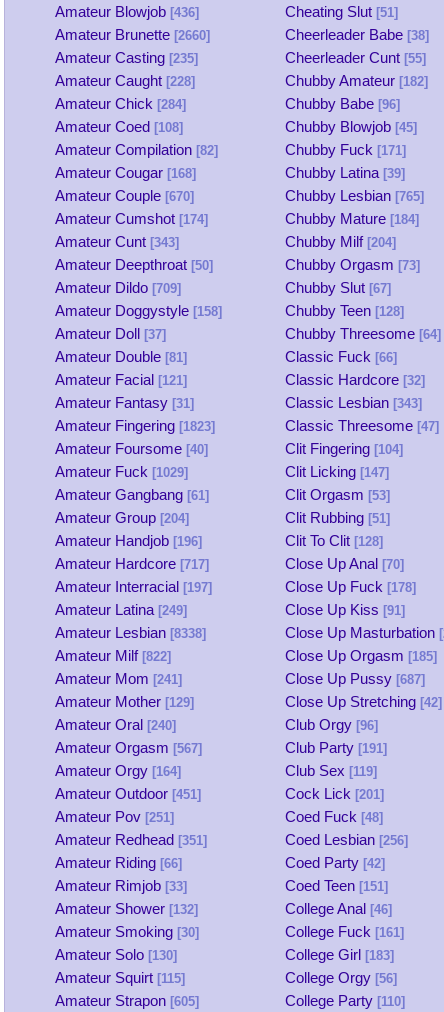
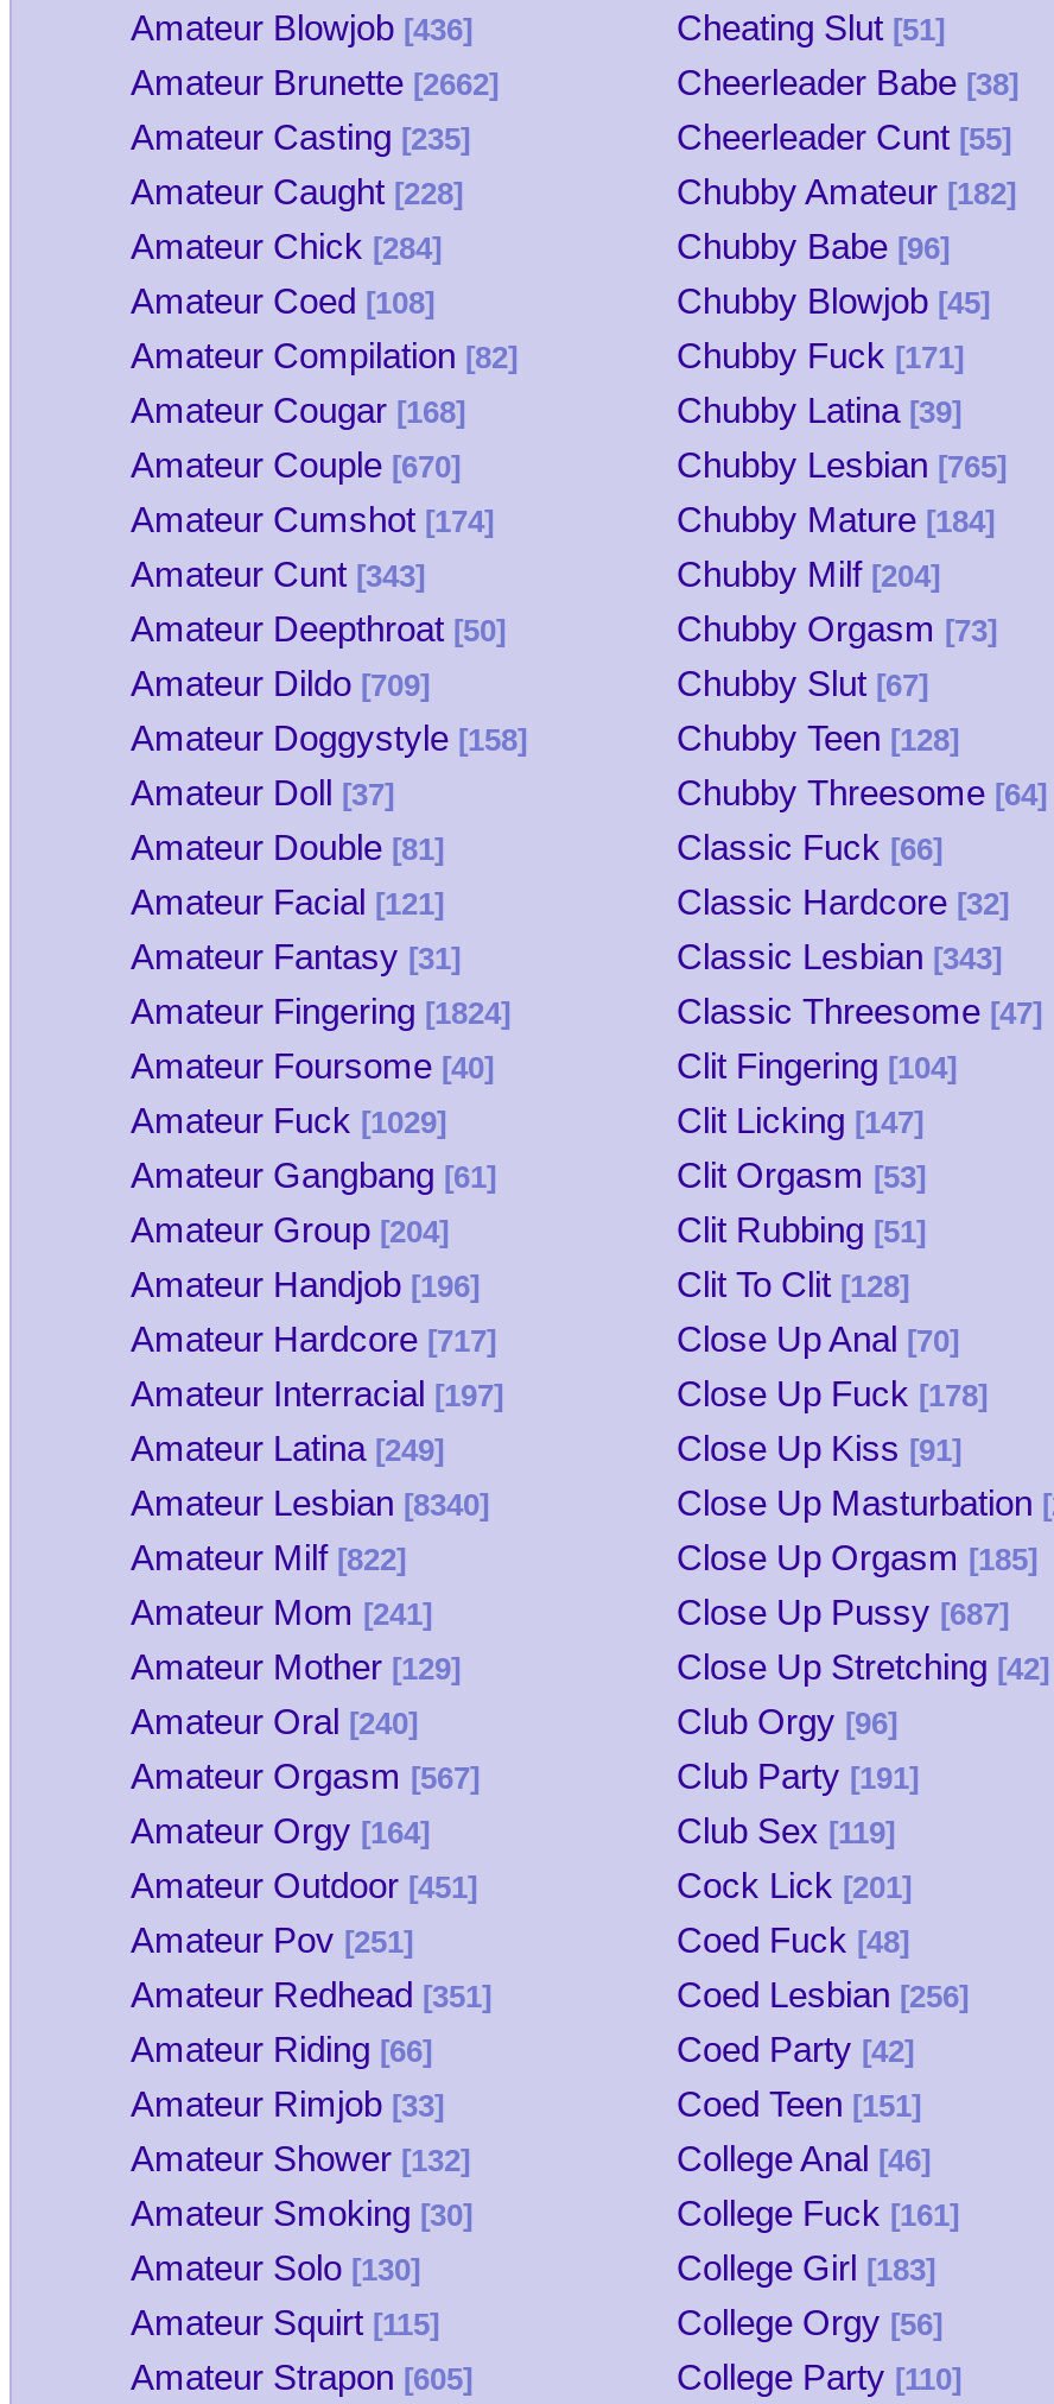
- Amateur Brunette [2660]
+ Amateur Brunette [2662]

- Amateur Fingering [1823]
+ Amateur Fingering [1824]

- Amateur Lesbian [8338]
+ Amateur Lesbian [8340]
